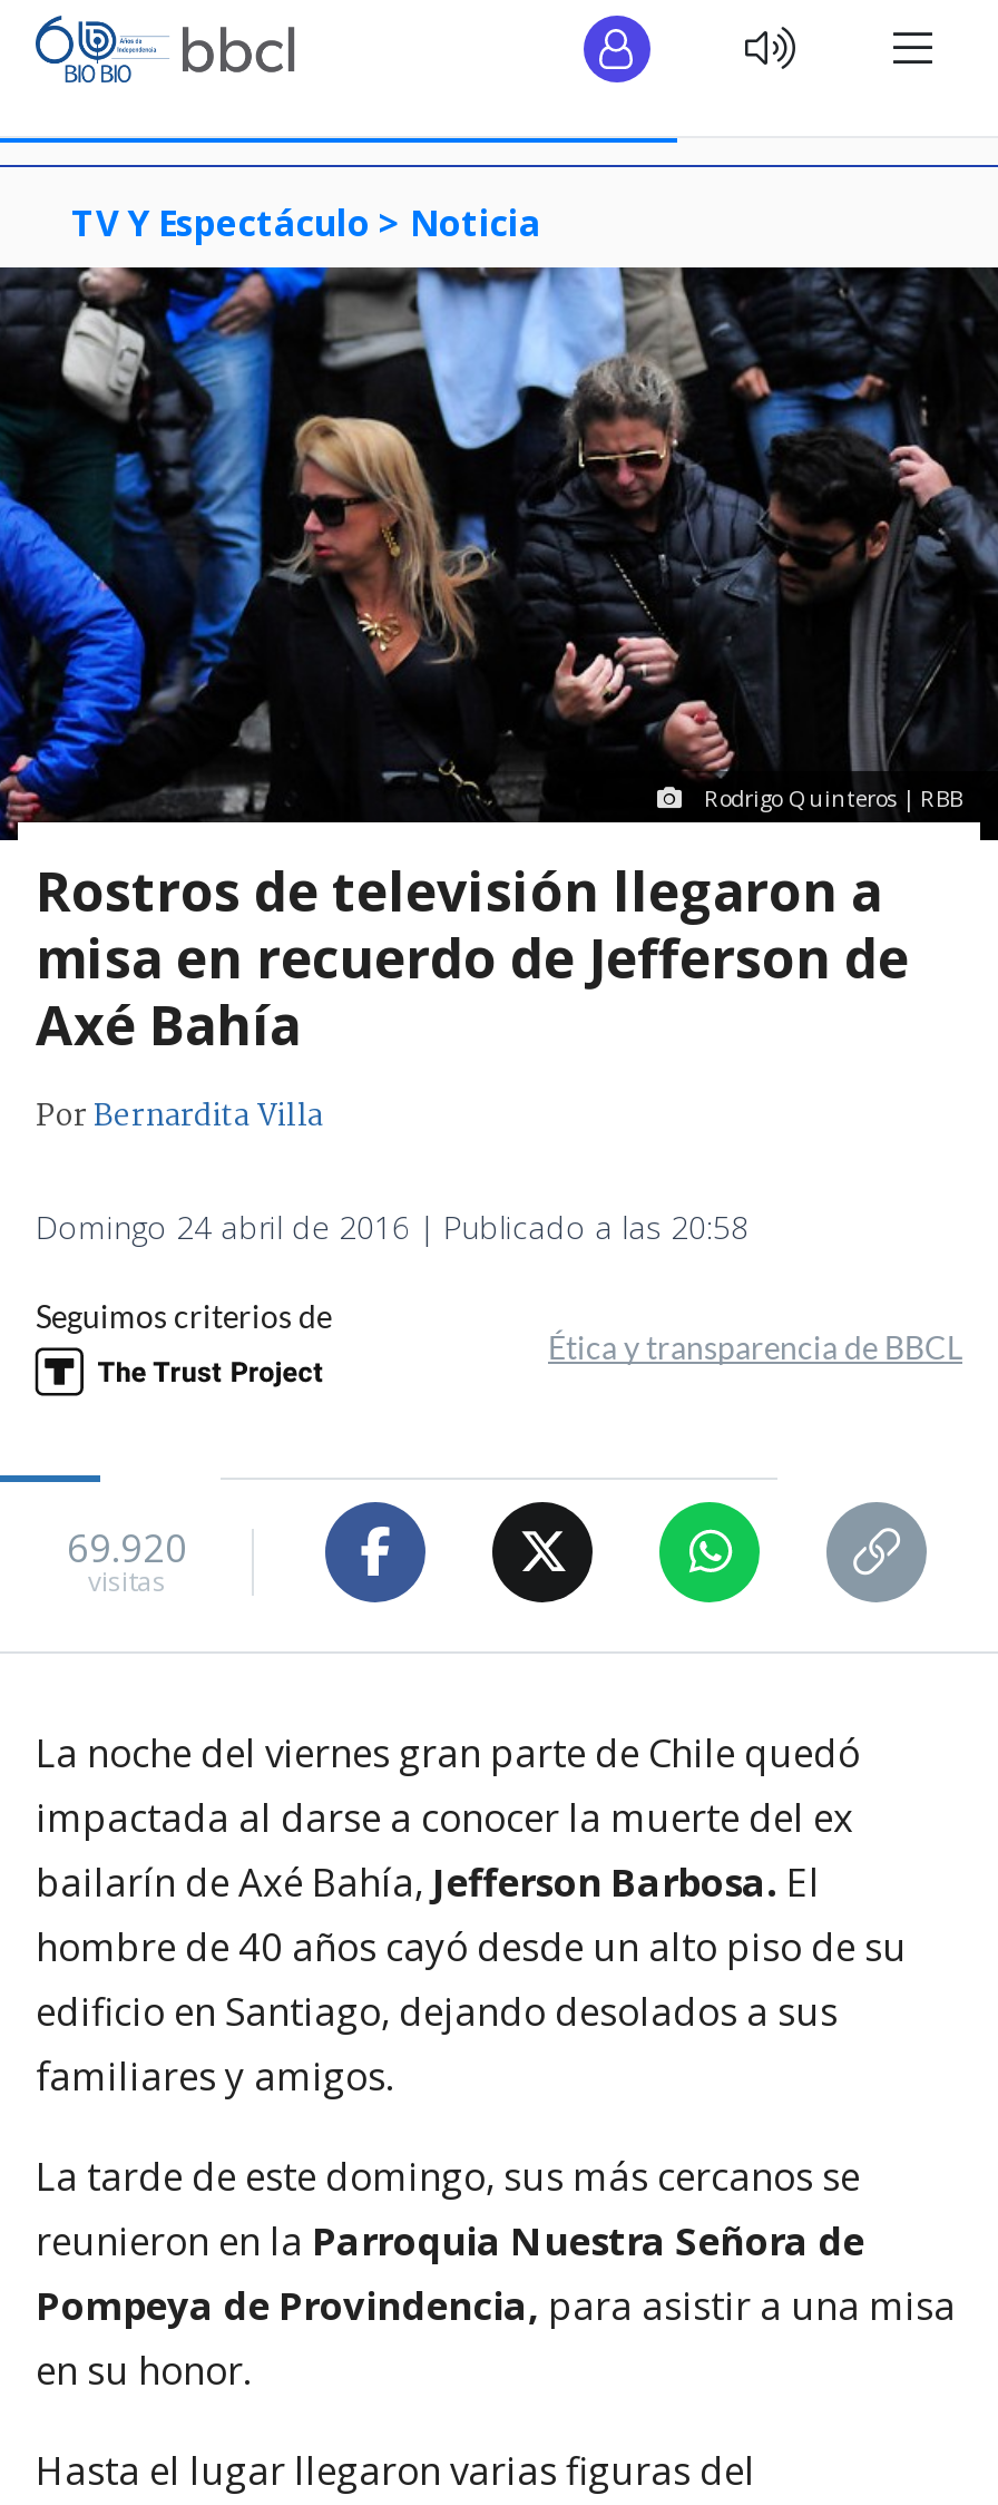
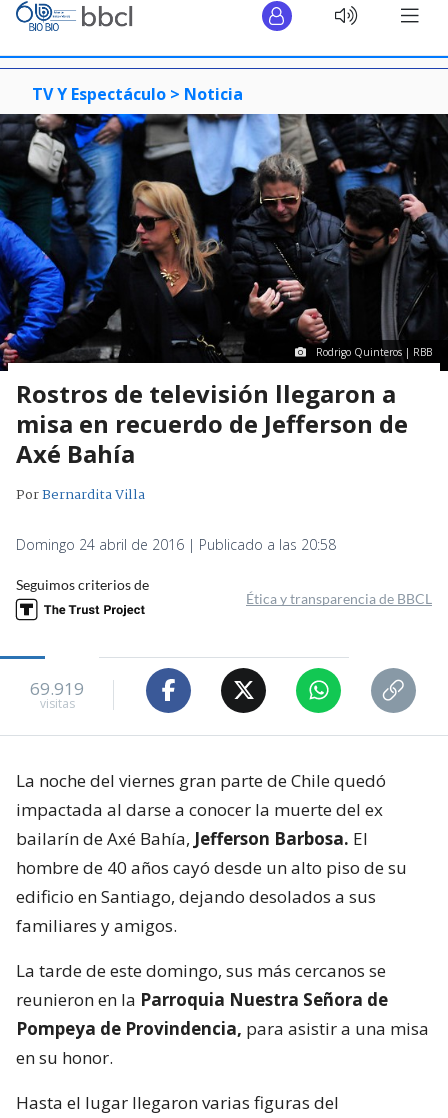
- 69.920
+ 69.919
